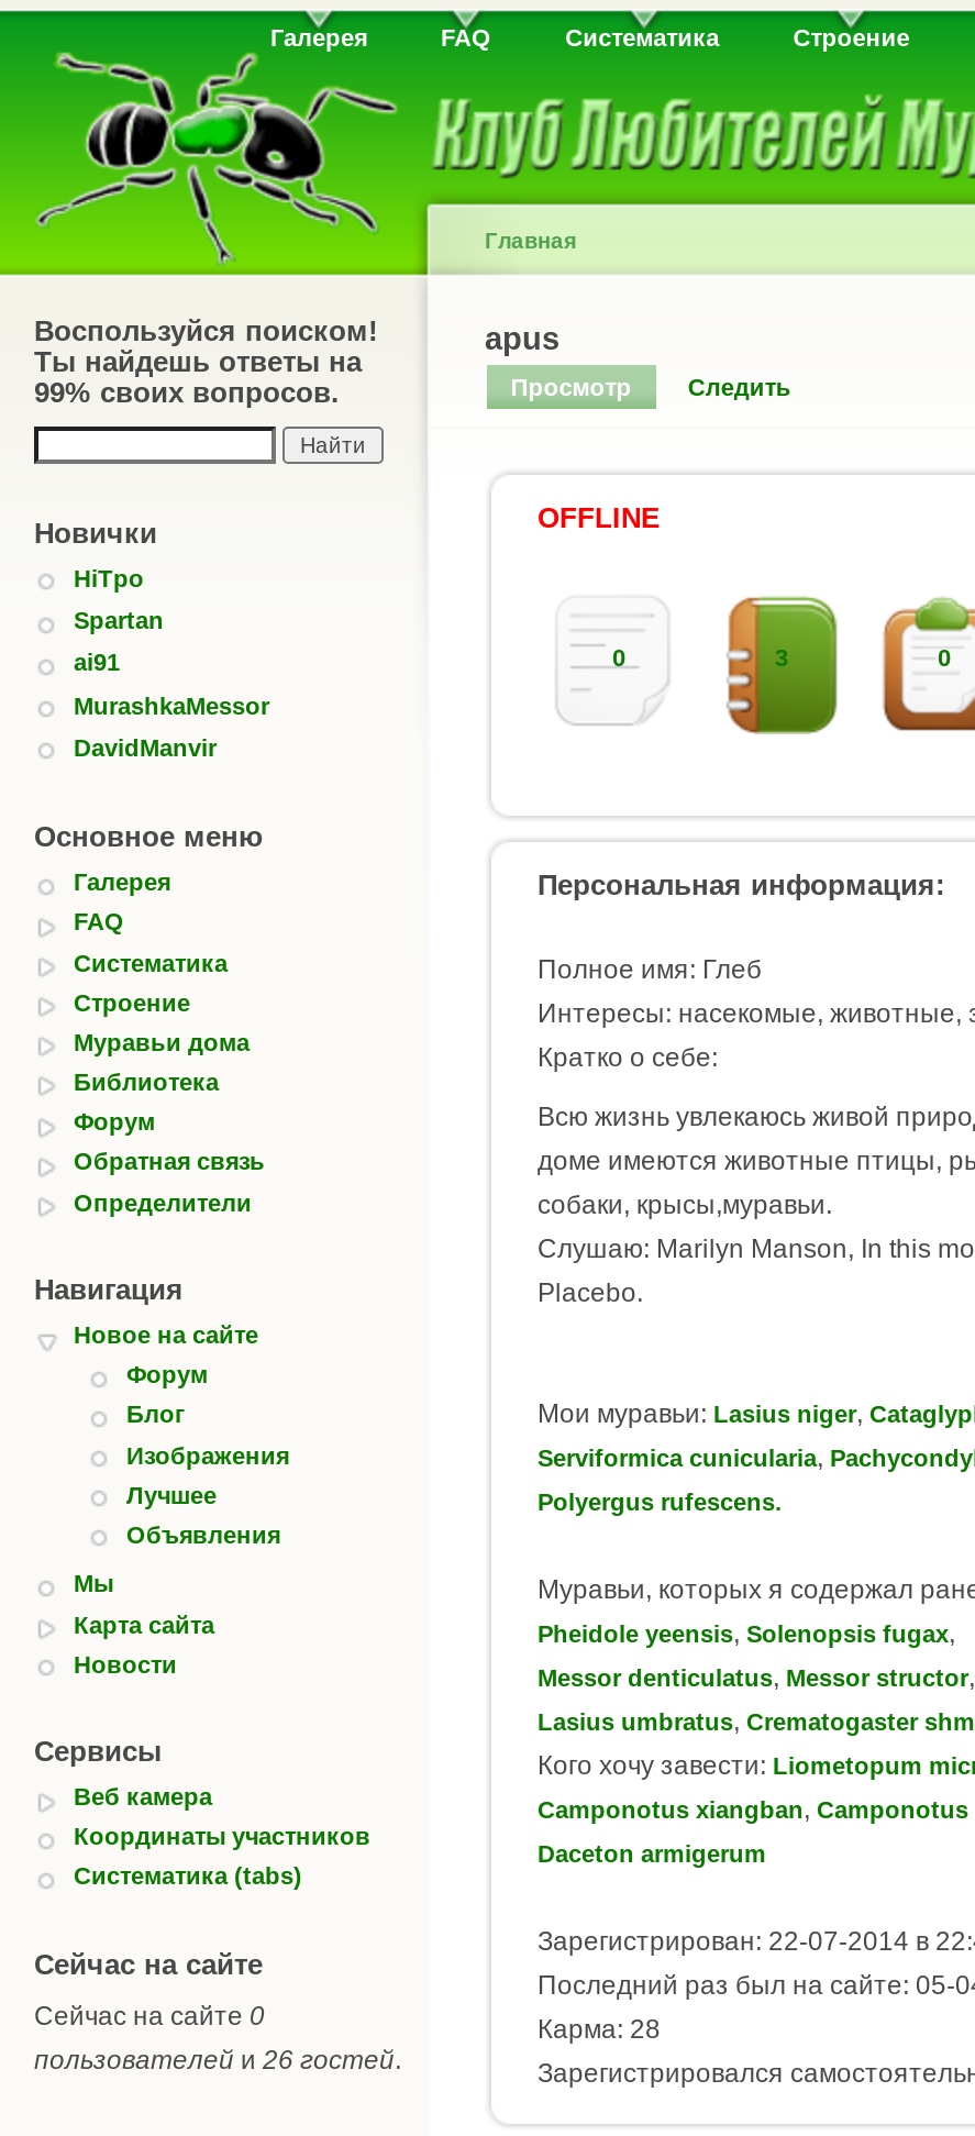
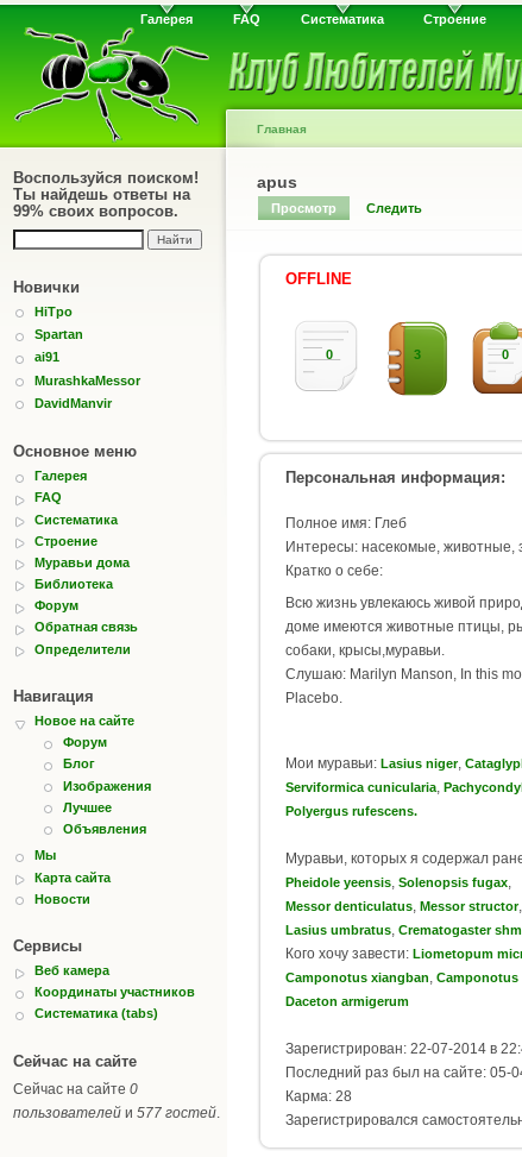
- пользователей и 26 гостей.
+ пользователей и 577 гостей.
